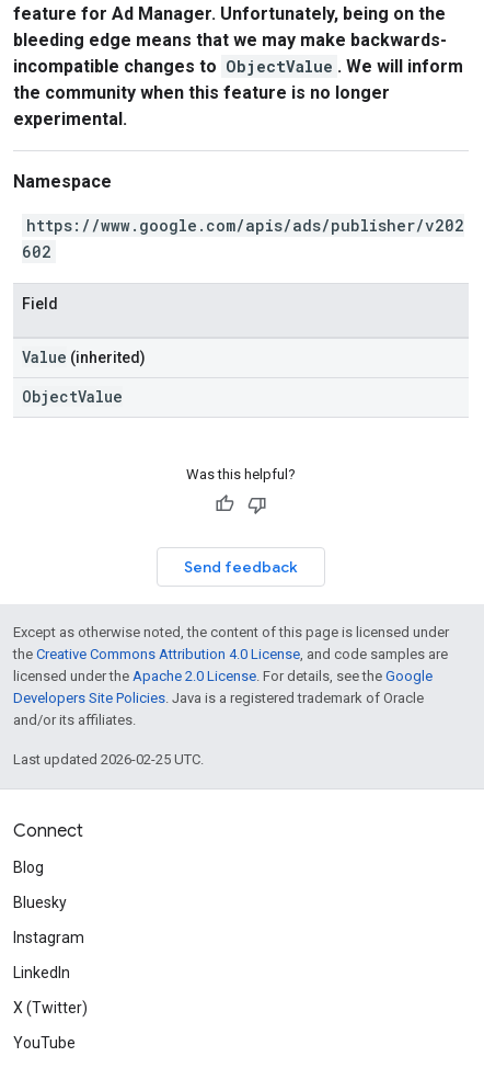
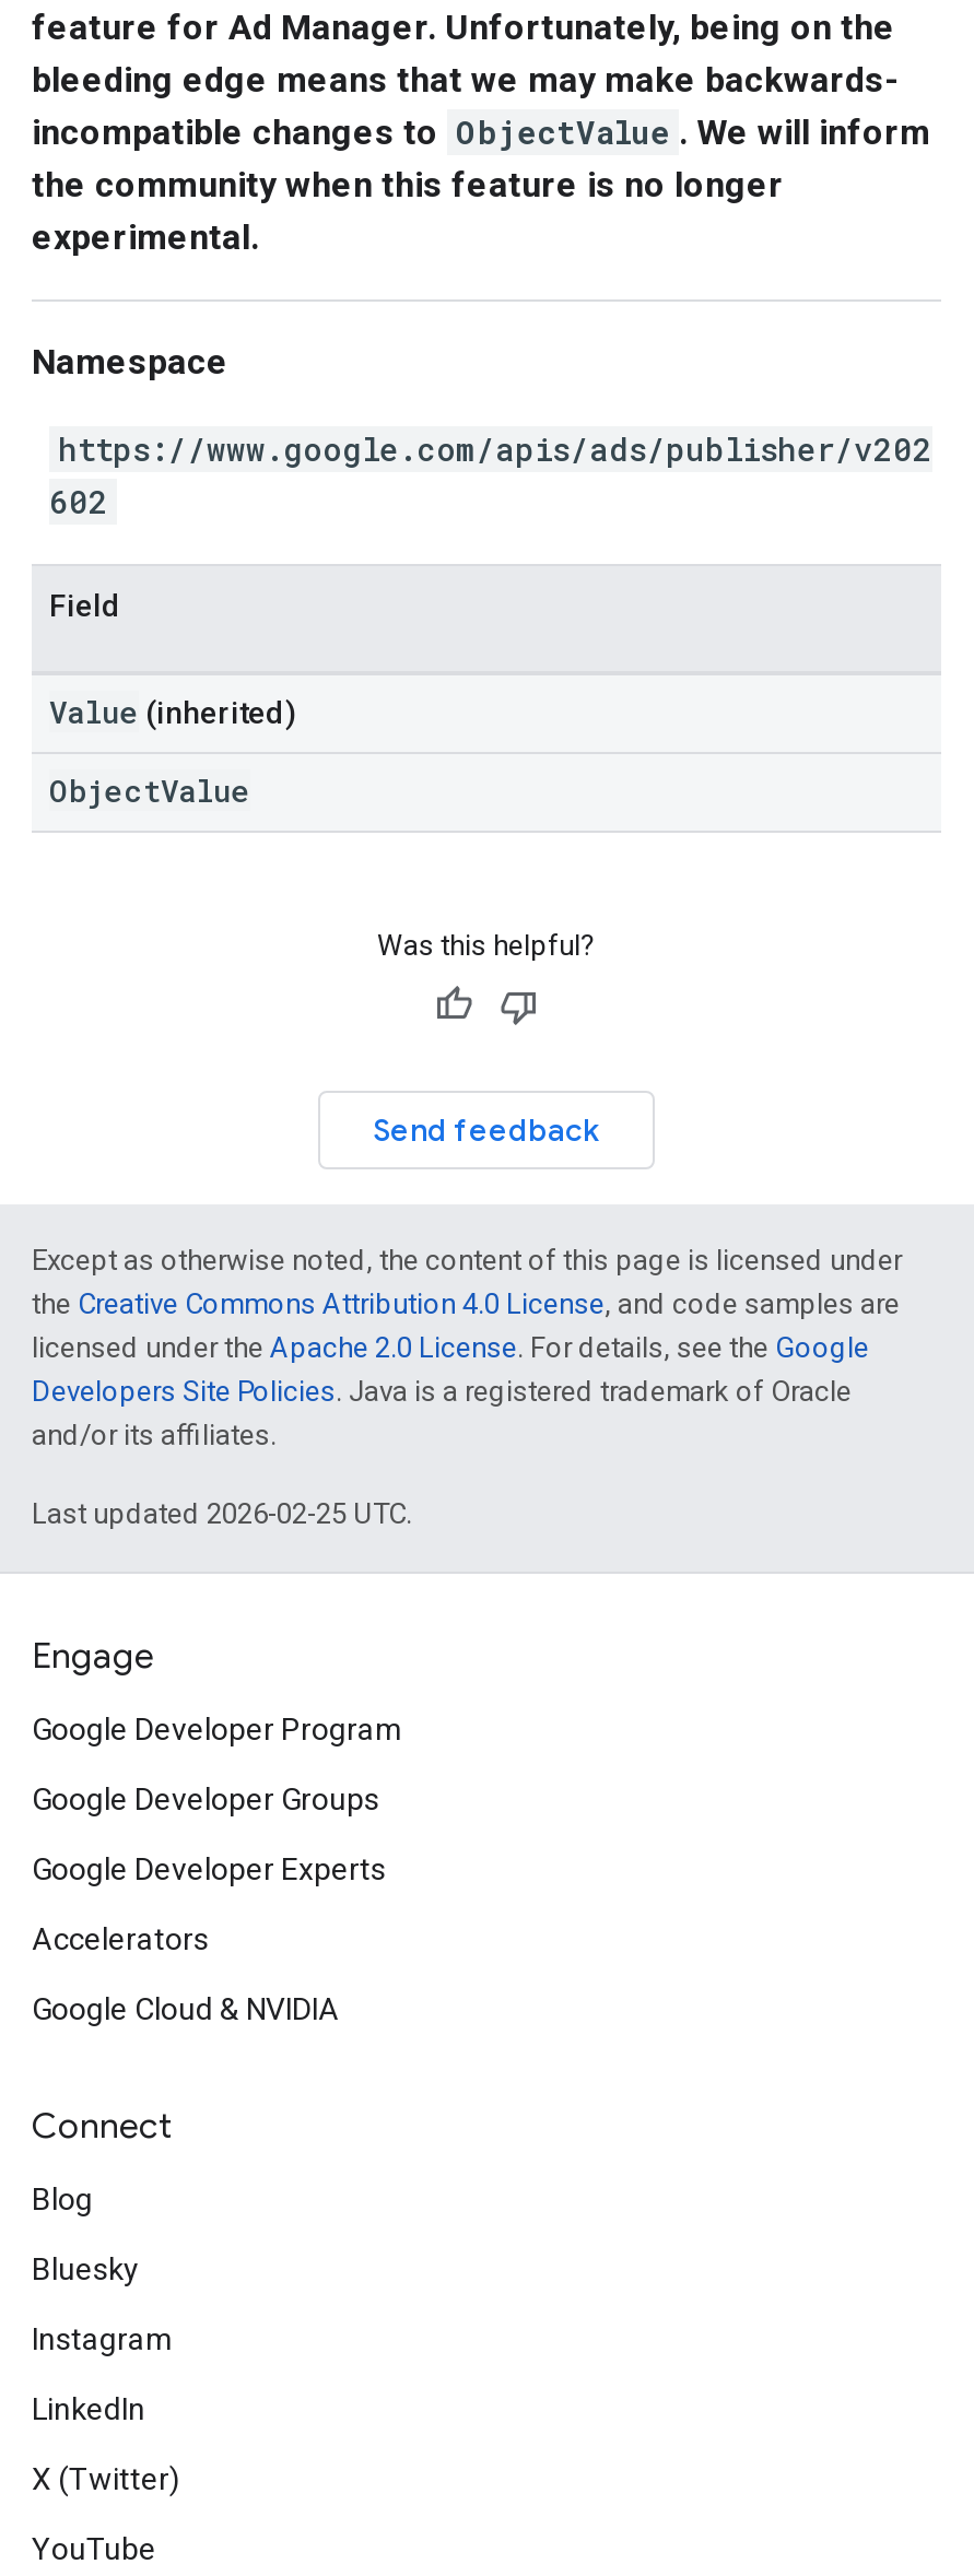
+ Engage
+ Google Developer Program
+ Google Developer Groups
+ Google Developer Experts
+ Accelerators
+ Google Cloud & NVIDIA
